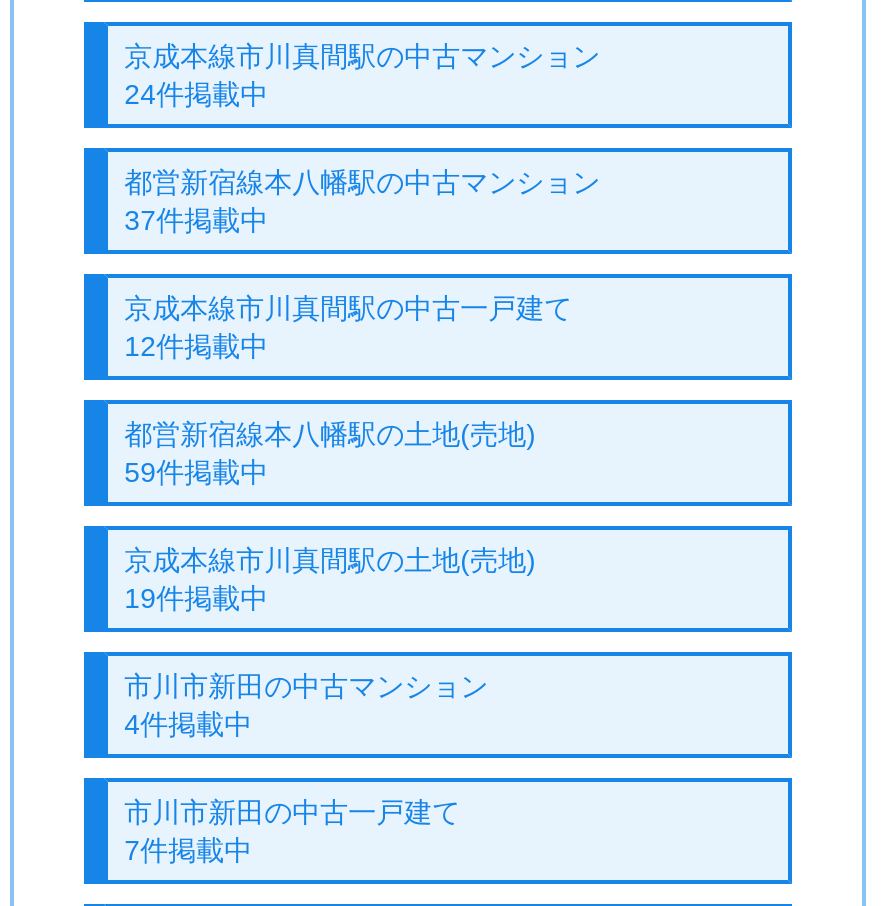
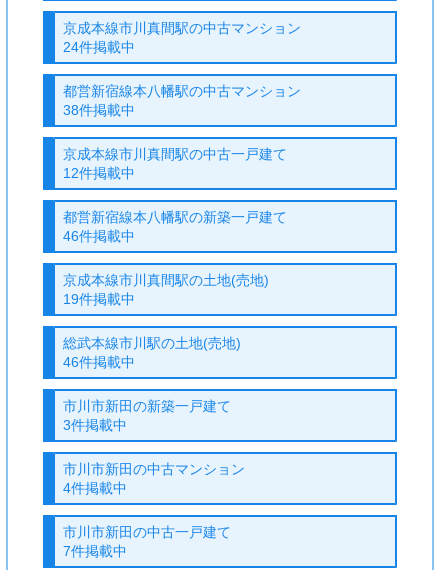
- 37件掲載中
+ 38件掲載中

- 都営新宿線本八幡駅の土地(売地)
+ 都営新宿線本八幡駅の新築一戸建て

- 59件掲載中
+ 46件掲載中

+ 総武本線市川駅の土地(売地)
+ 46件掲載中
+ 市川市新田の新築一戸建て
+ 3件掲載中
